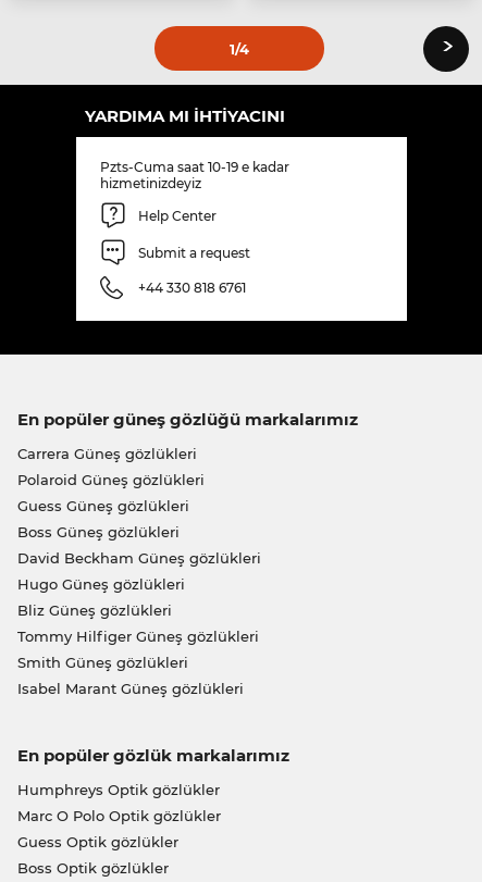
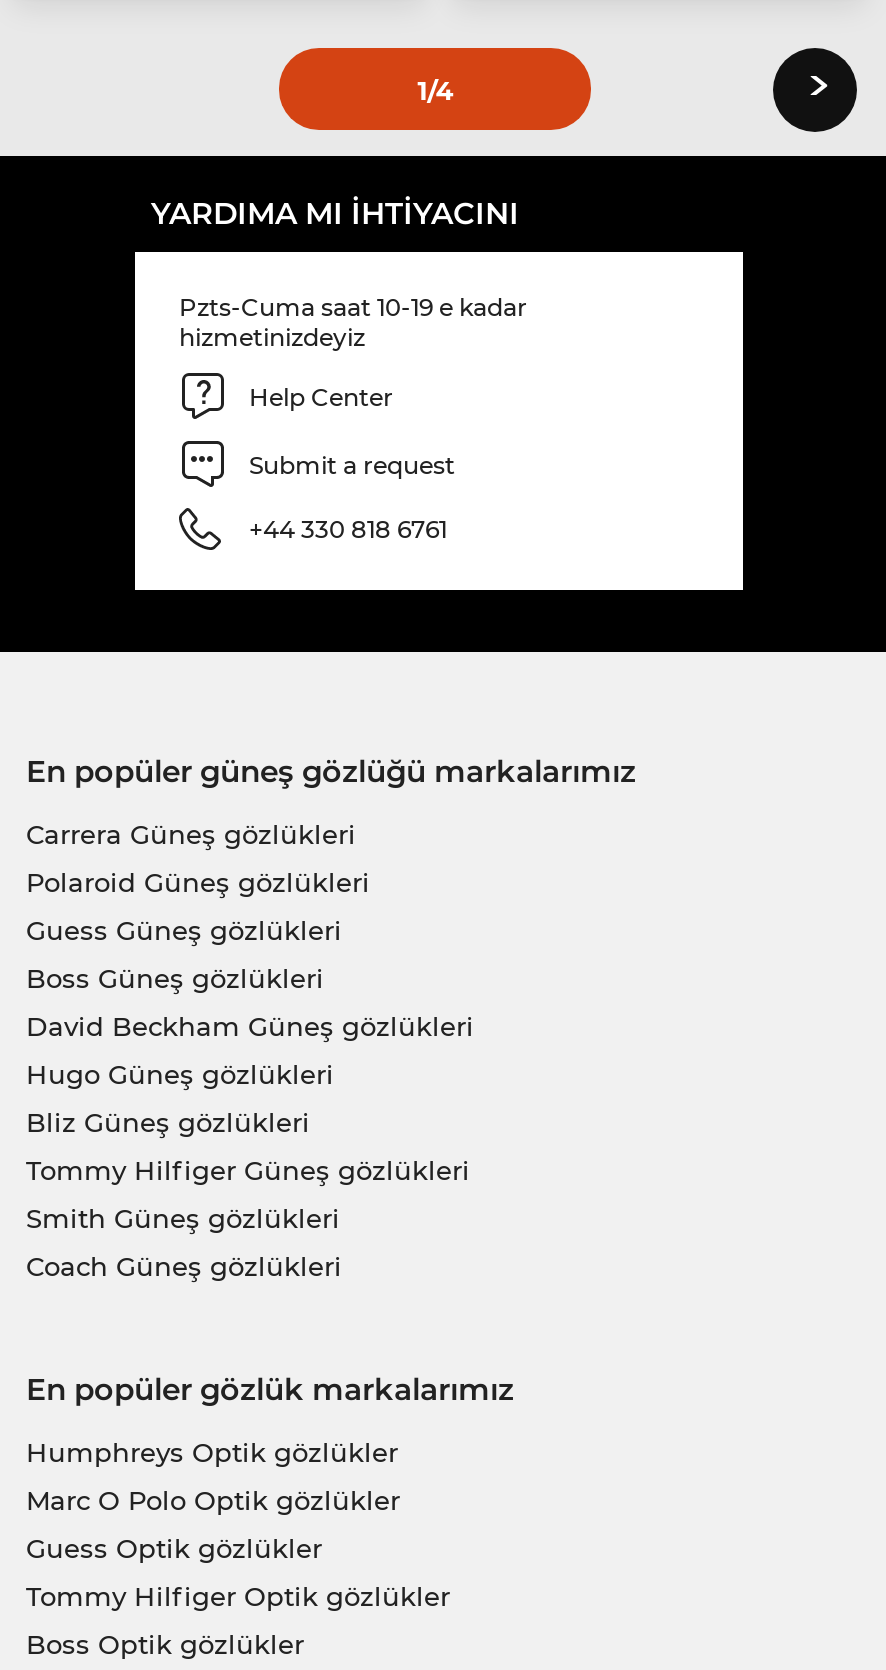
- Isabel Marant Güneş gözlükleri
+ Coach Güneş gözlükleri

+ Tommy Hilfiger Optik gözlükler
